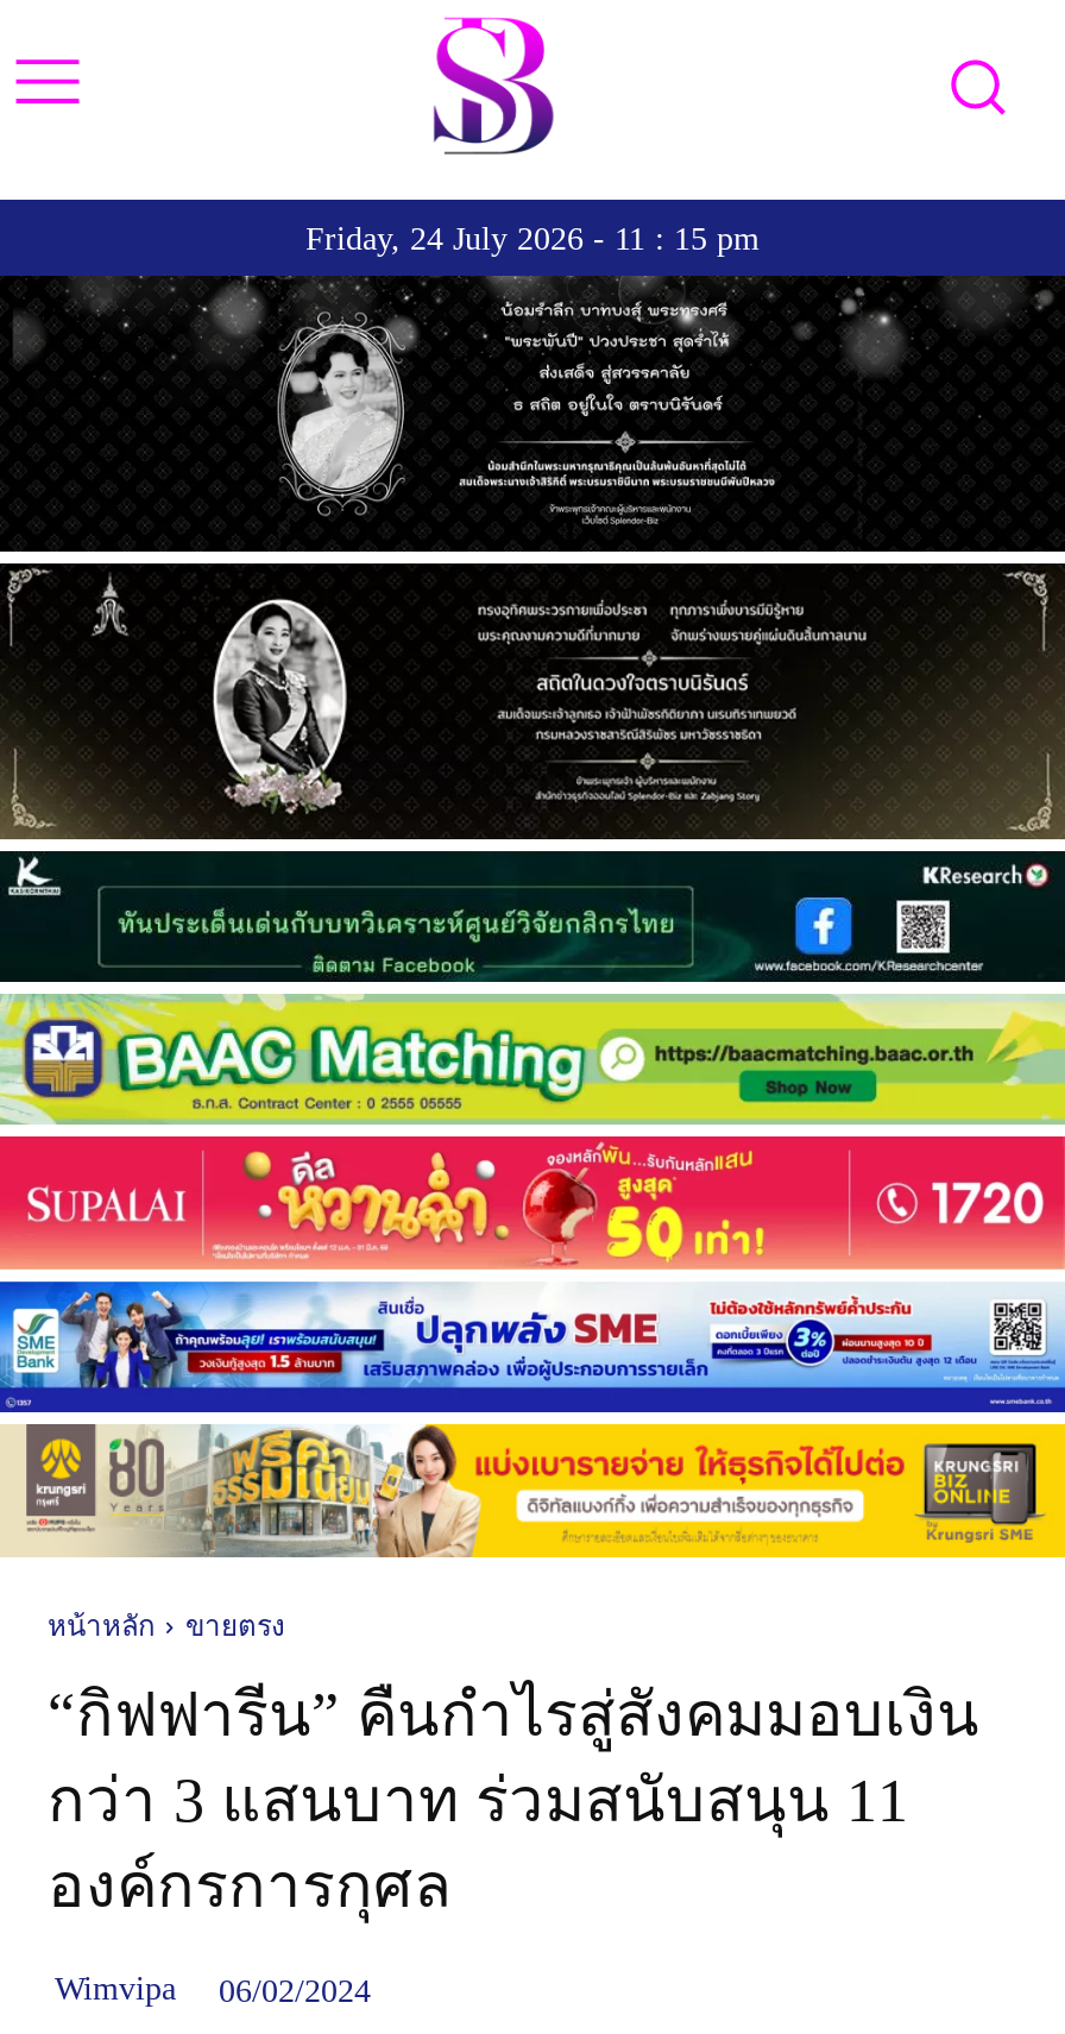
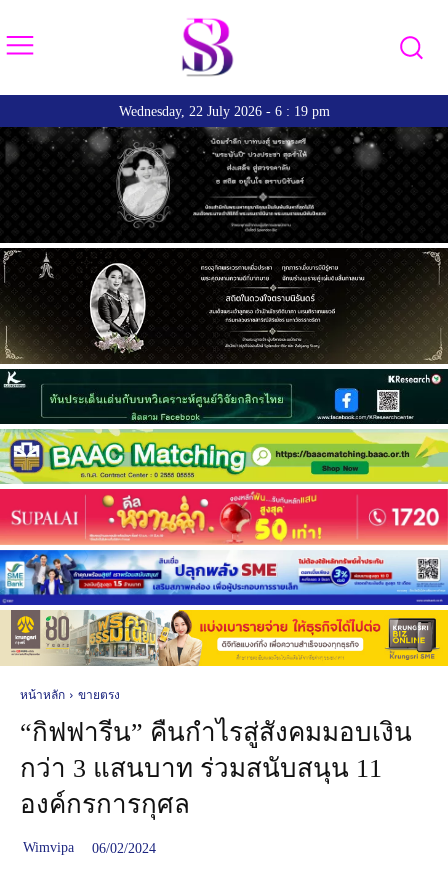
- Friday, 24 July 2026 - 11 : 15 pm
+ Wednesday, 22 July 2026 - 6 : 19 pm
